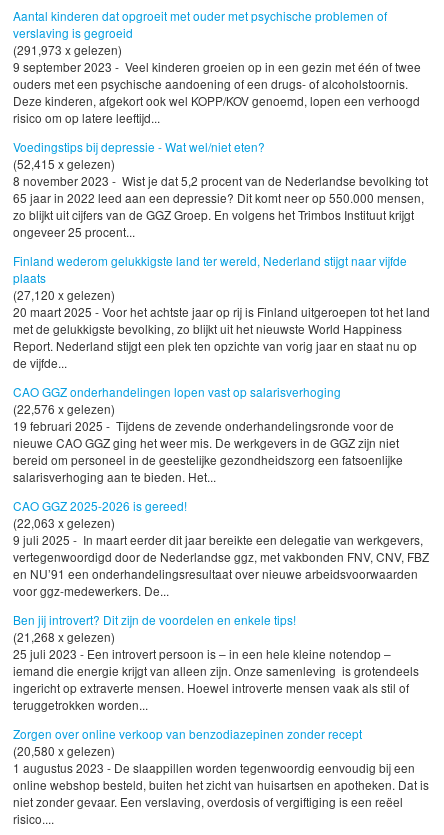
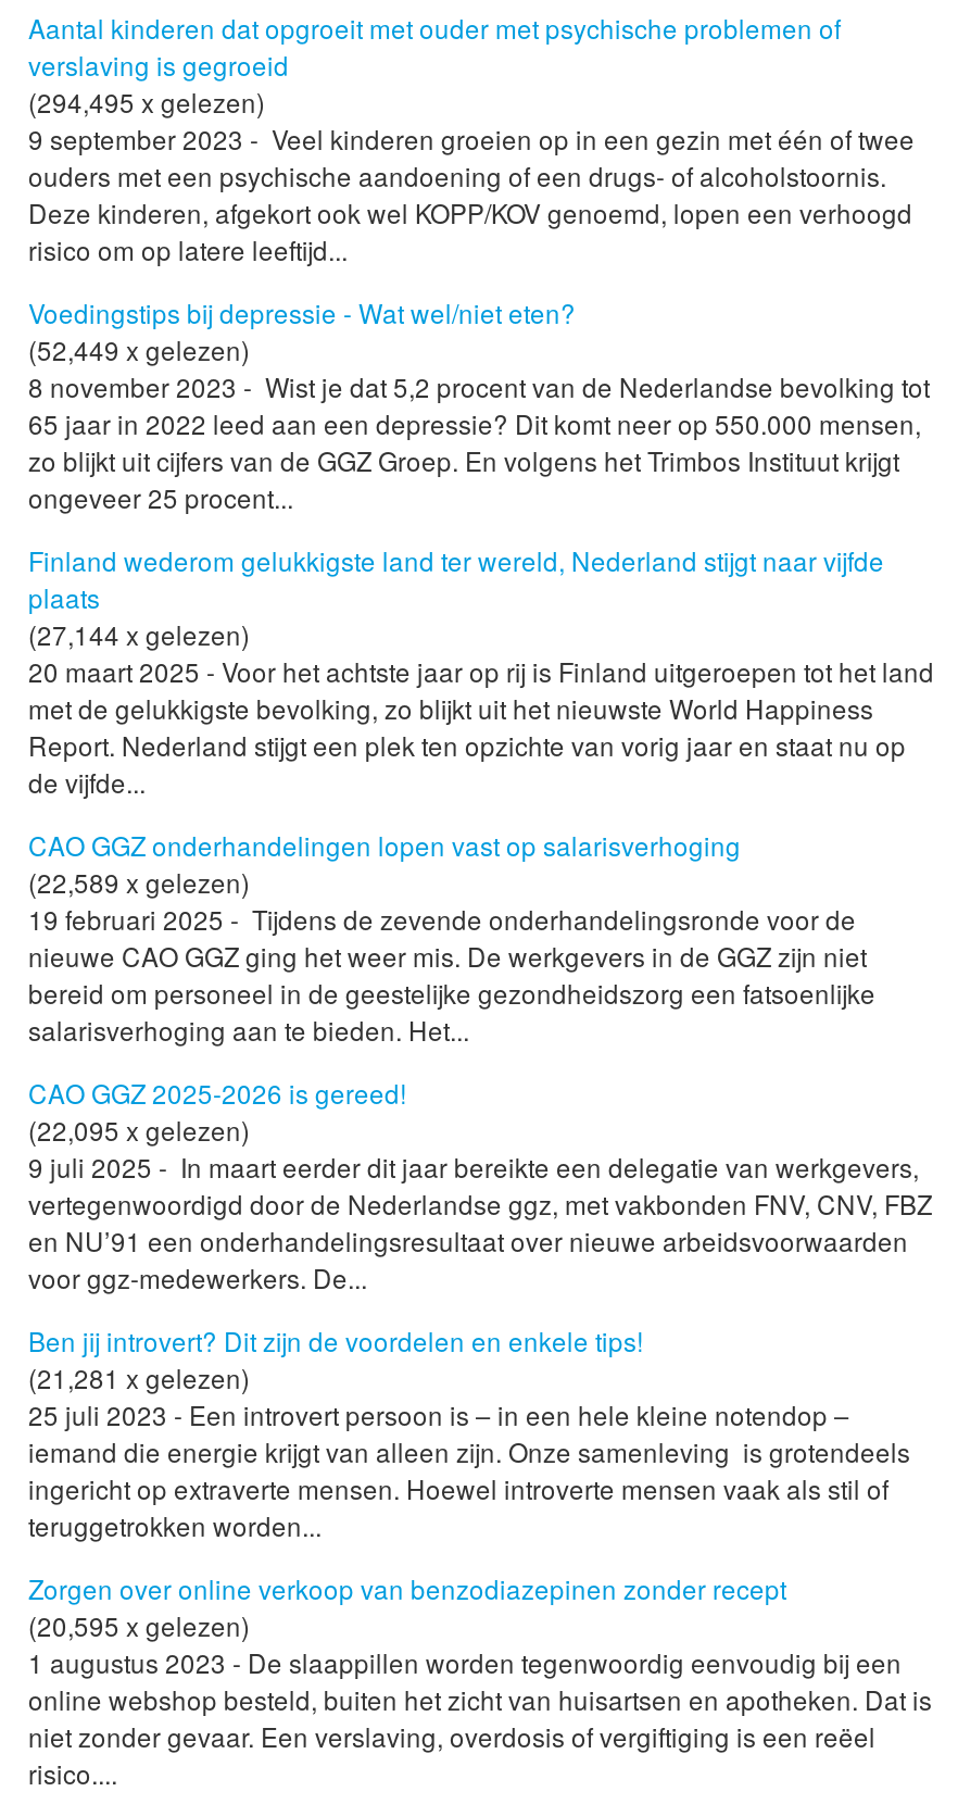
- (291,973 x gelezen)
+ (294,495 x gelezen)

- (52,415 x gelezen)
+ (52,449 x gelezen)

- (27,120 x gelezen)
+ (27,144 x gelezen)

- (22,576 x gelezen)
+ (22,589 x gelezen)

- (22,063 x gelezen)
+ (22,095 x gelezen)

- (21,268 x gelezen)
+ (21,281 x gelezen)

- (20,580 x gelezen)
+ (20,595 x gelezen)
